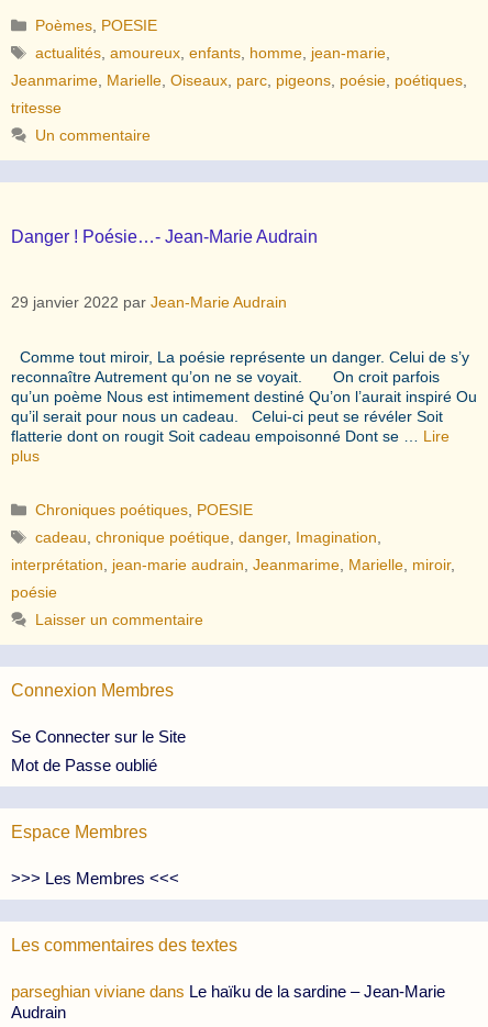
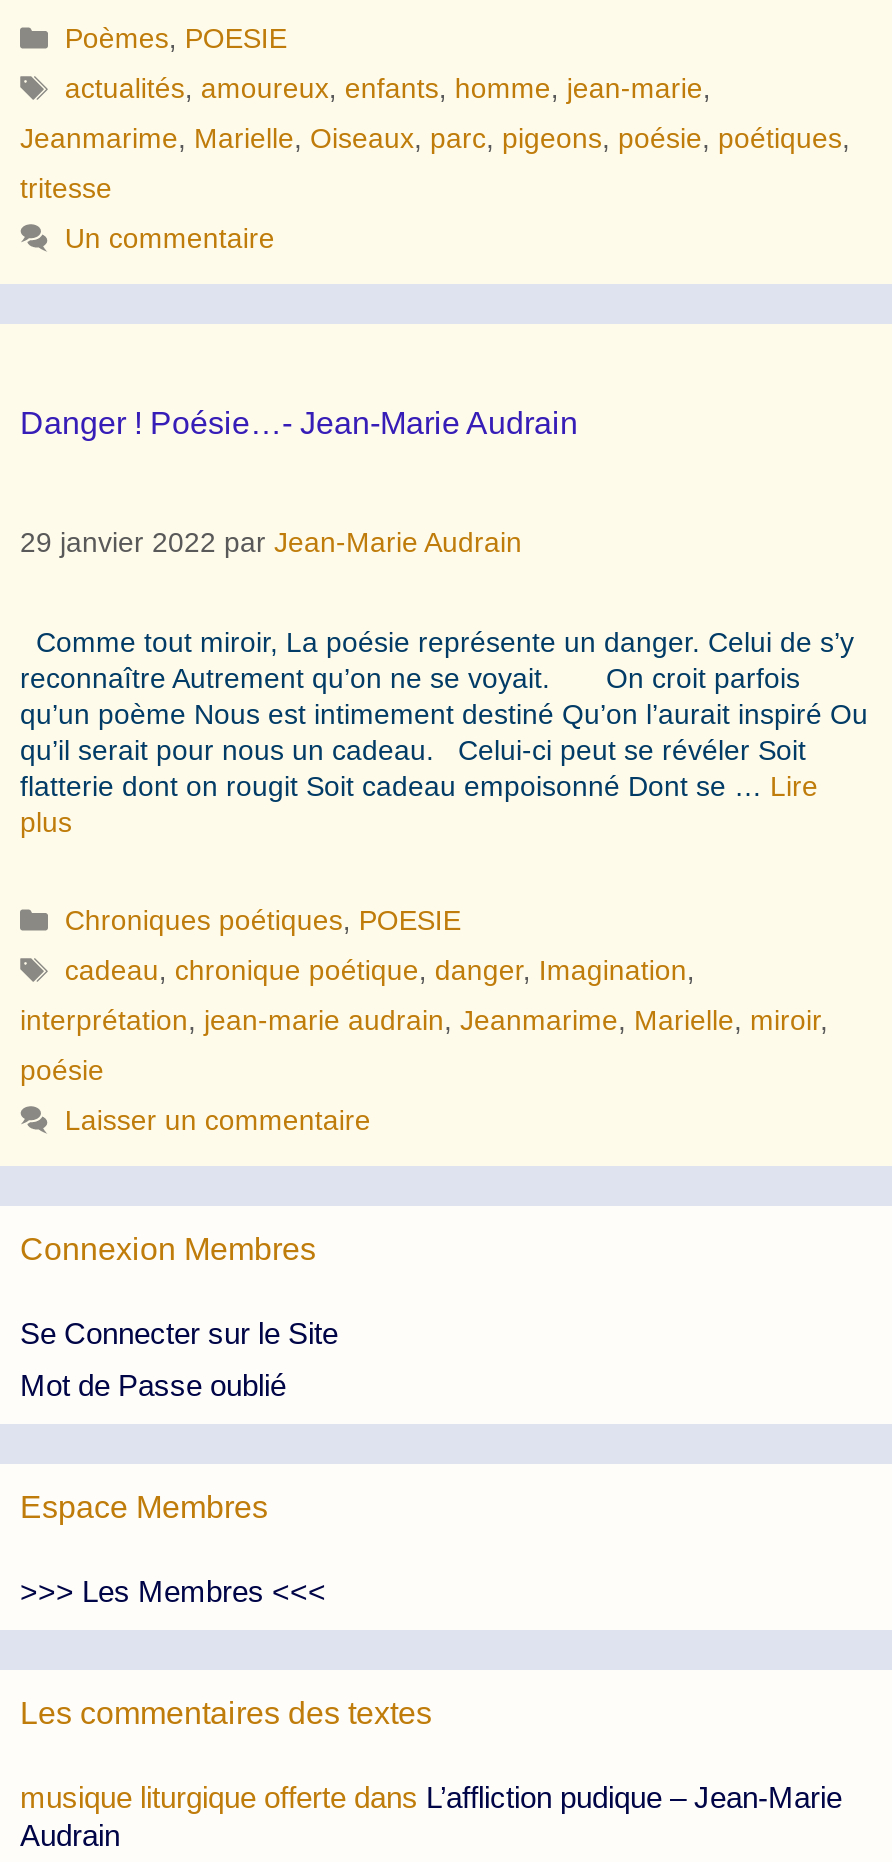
- parseghian viviane dans Le haïku de la sardine – Jean-Marie
+ musique liturgique offerte dans L’affliction pudique – Jean-Marie
